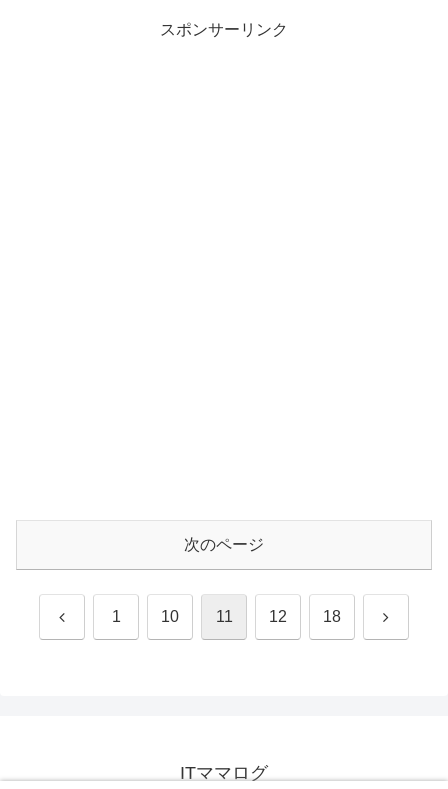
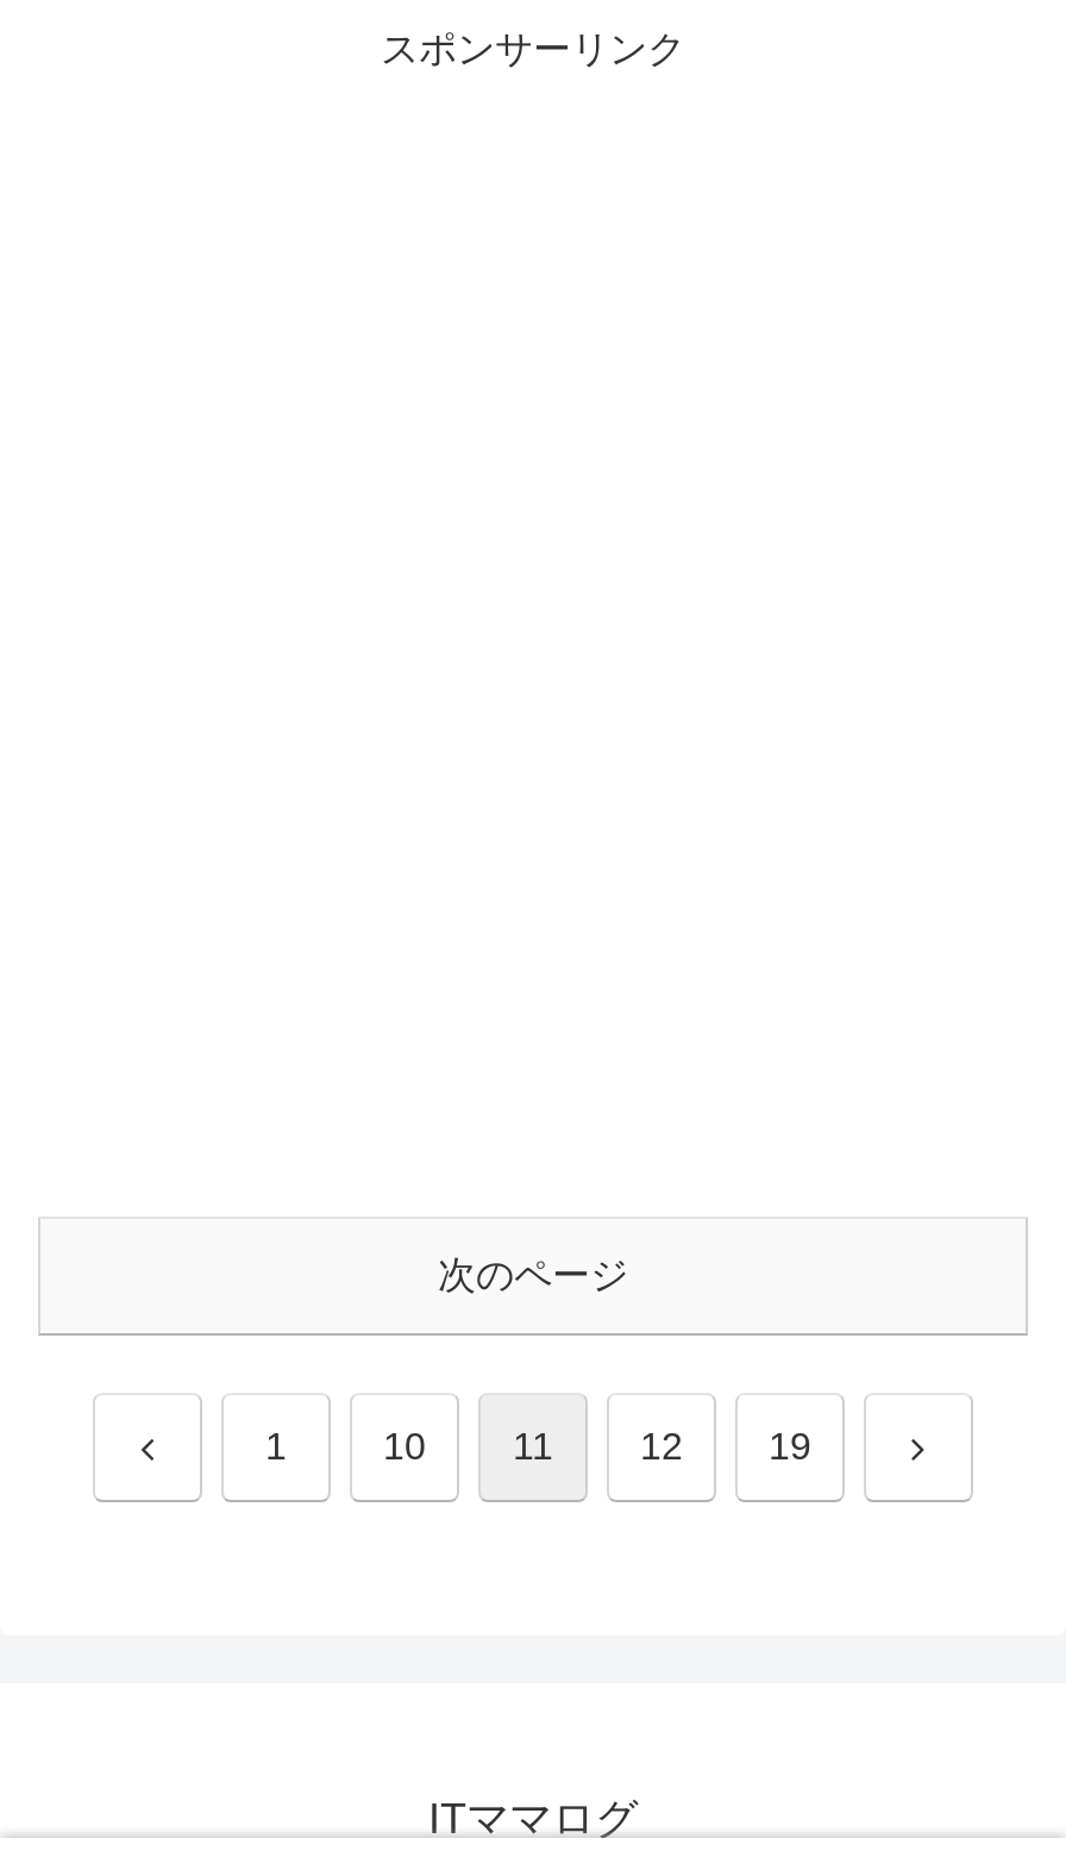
- 18
+ 19
